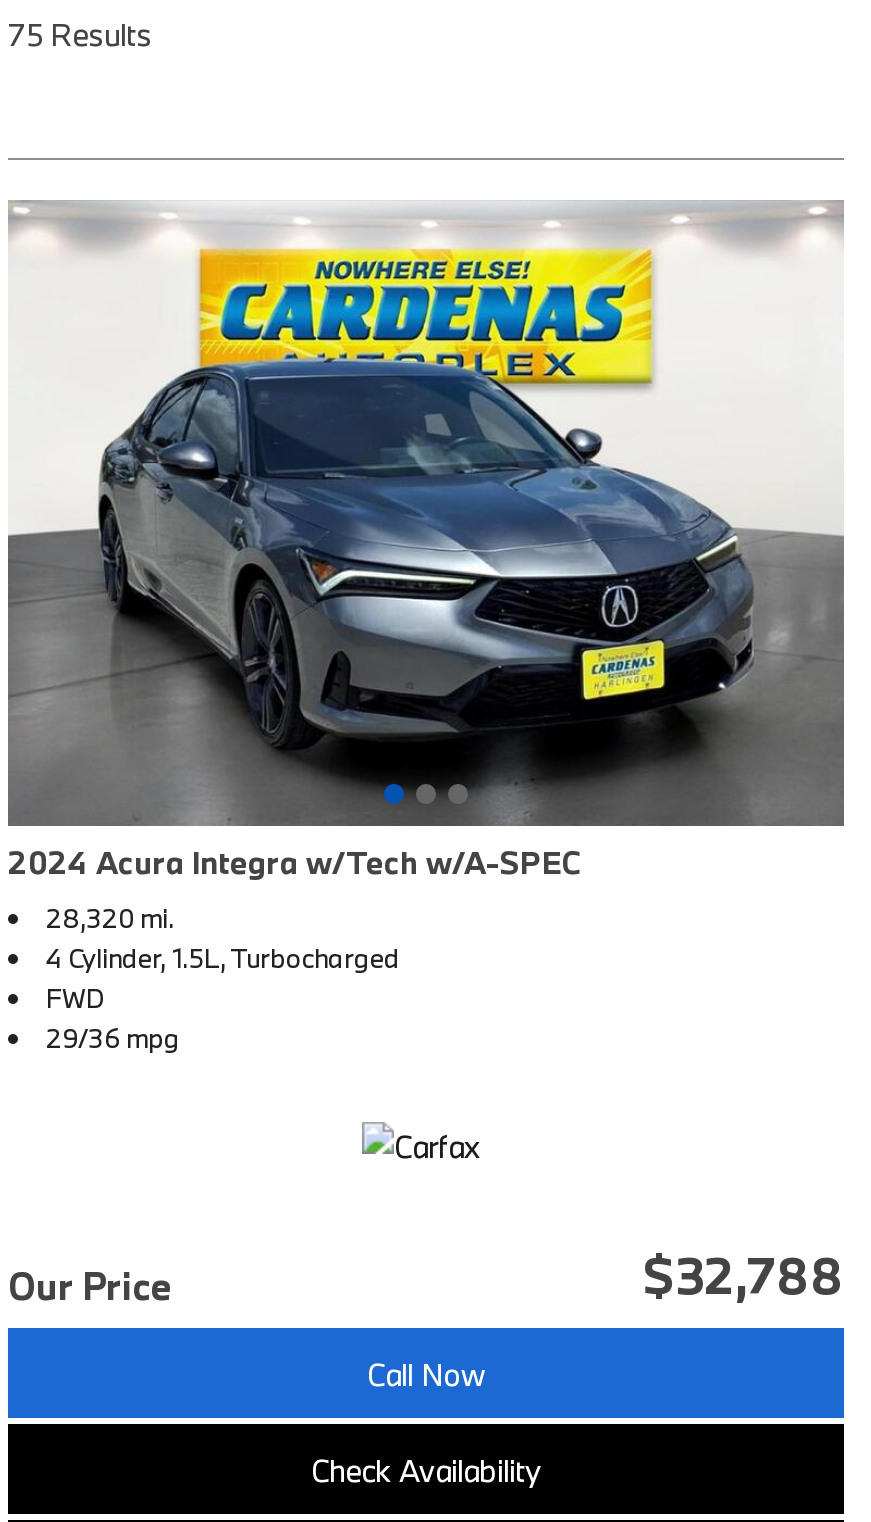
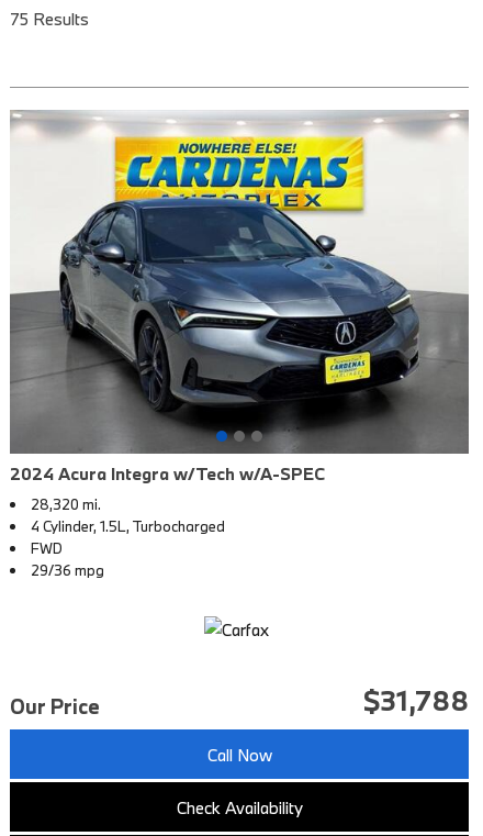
- $32,788
+ $31,788
